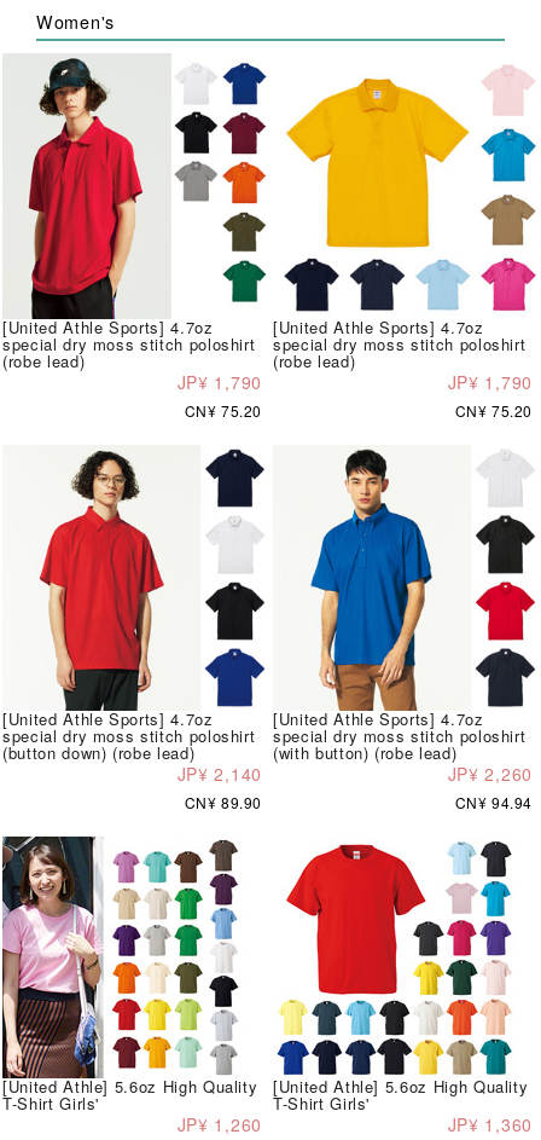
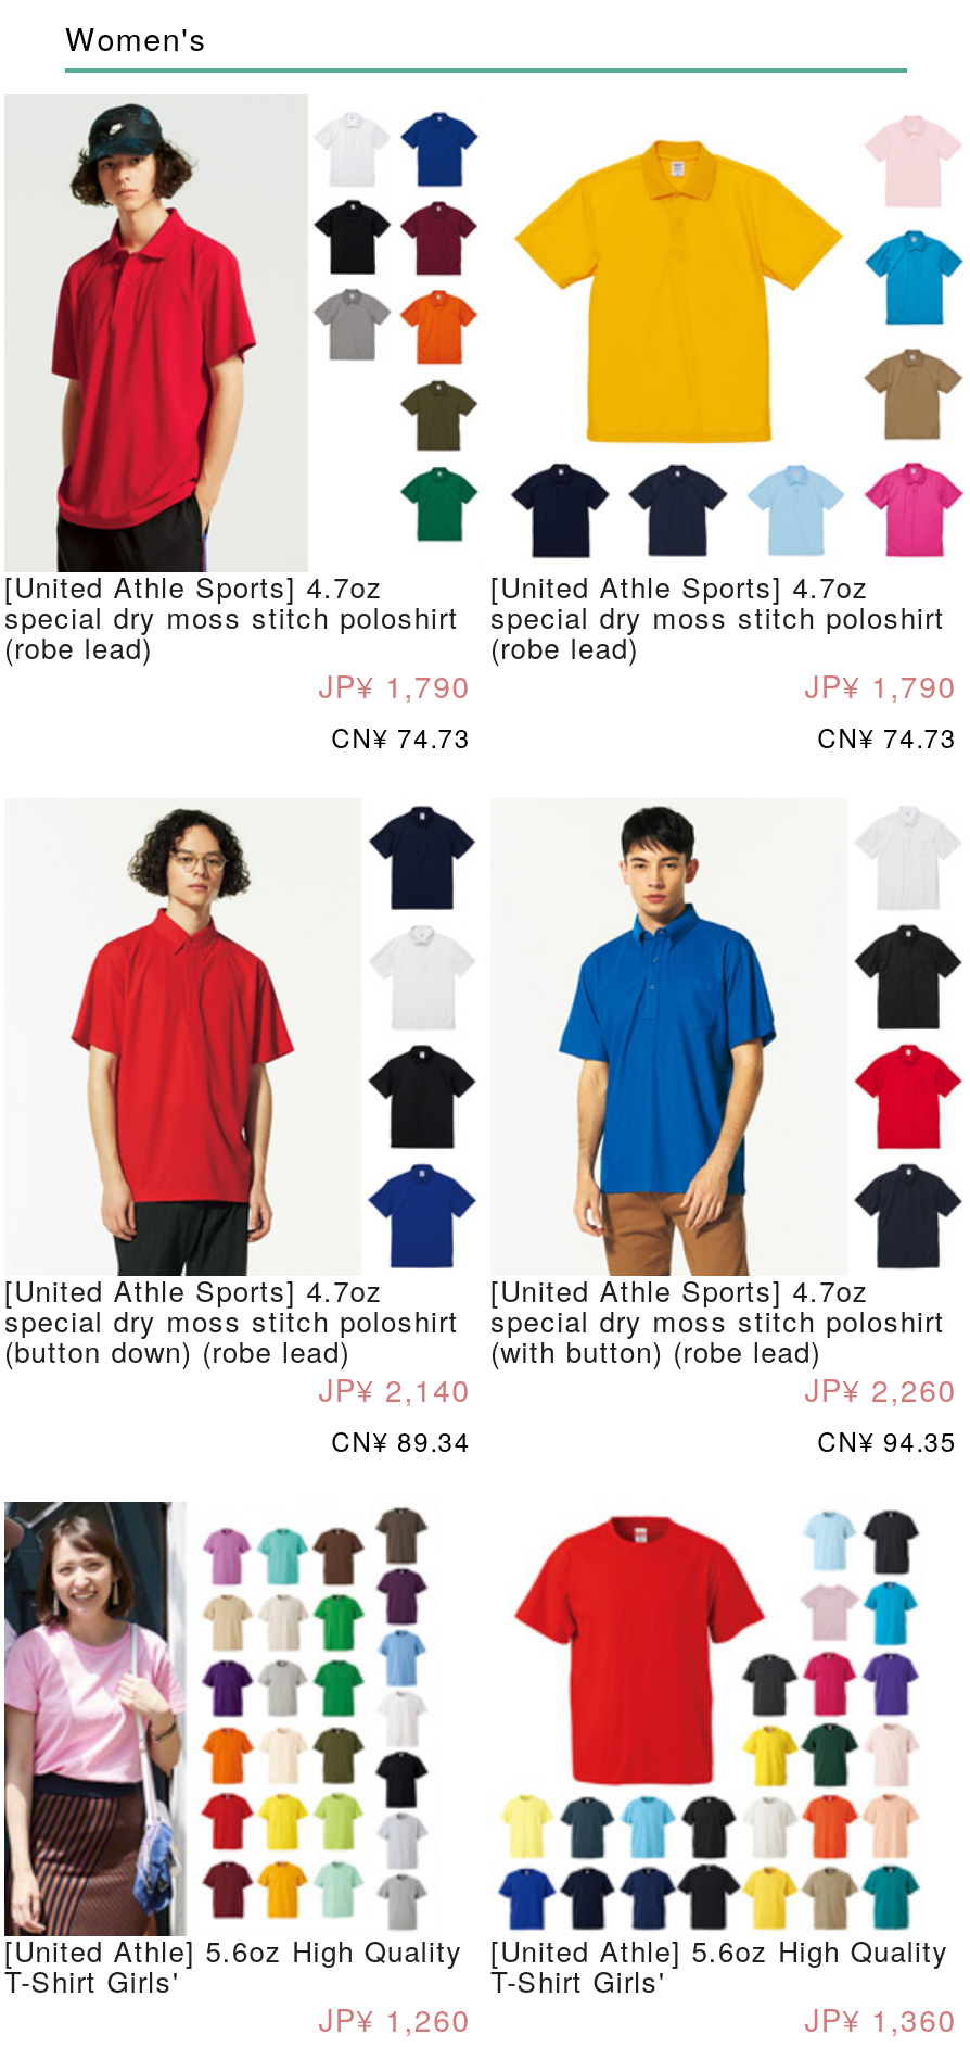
- CN¥ 75.20
+ CN¥ 74.73

- CN¥ 75.20
+ CN¥ 74.73

- CN¥ 89.90
+ CN¥ 89.34

- CN¥ 94.94
+ CN¥ 94.35
